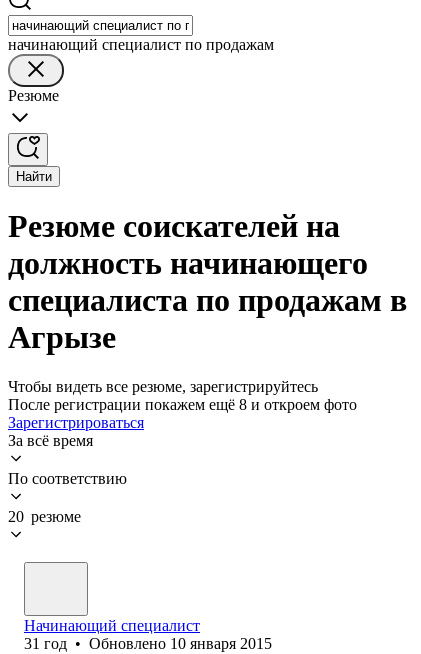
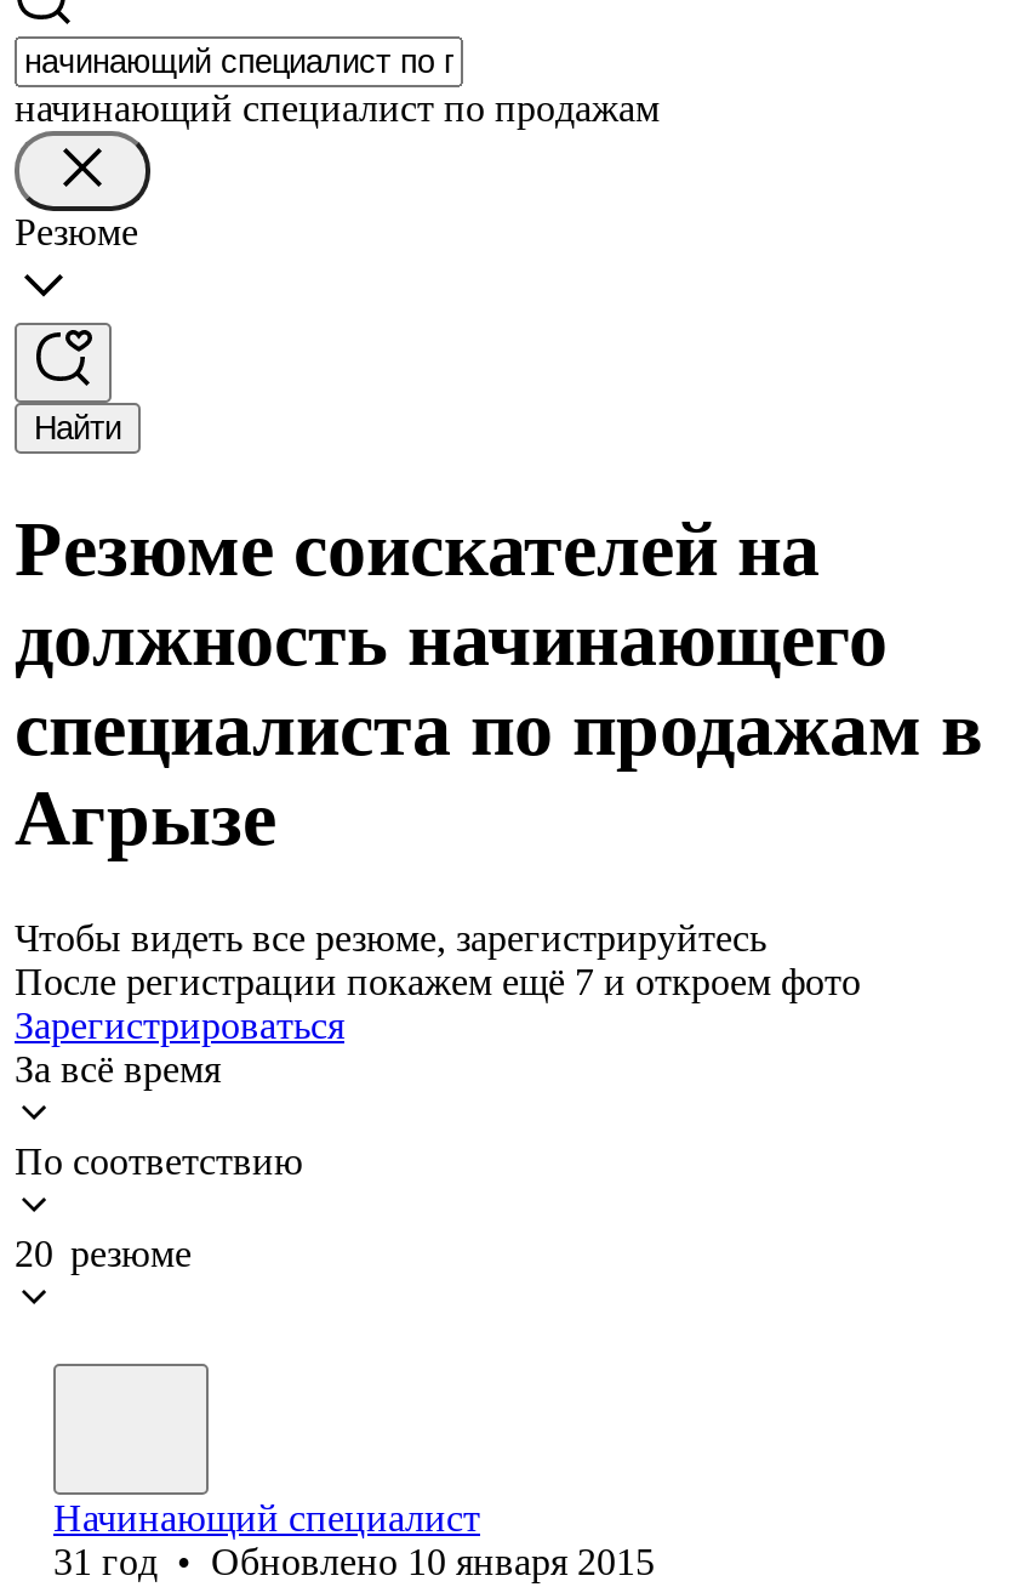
- После регистрации покажем ещё 8 и откроем фото
+ После регистрации покажем ещё 7 и откроем фото
